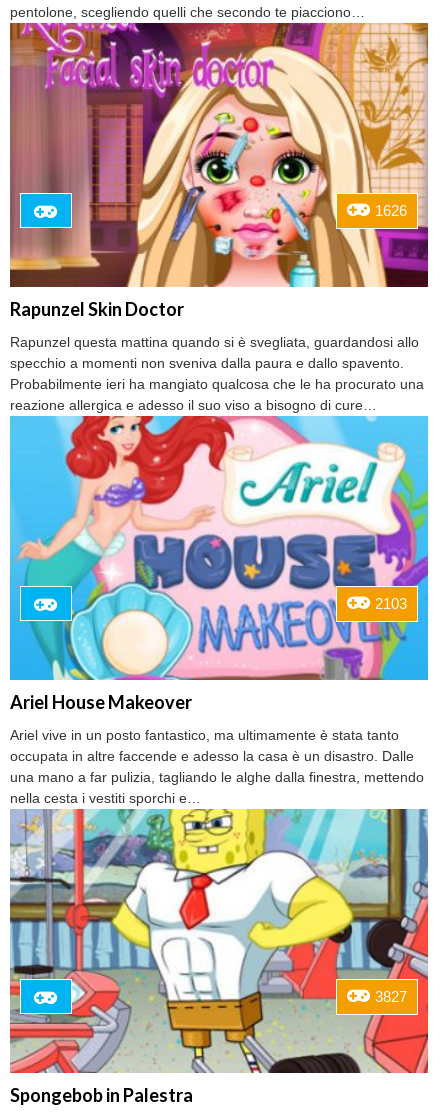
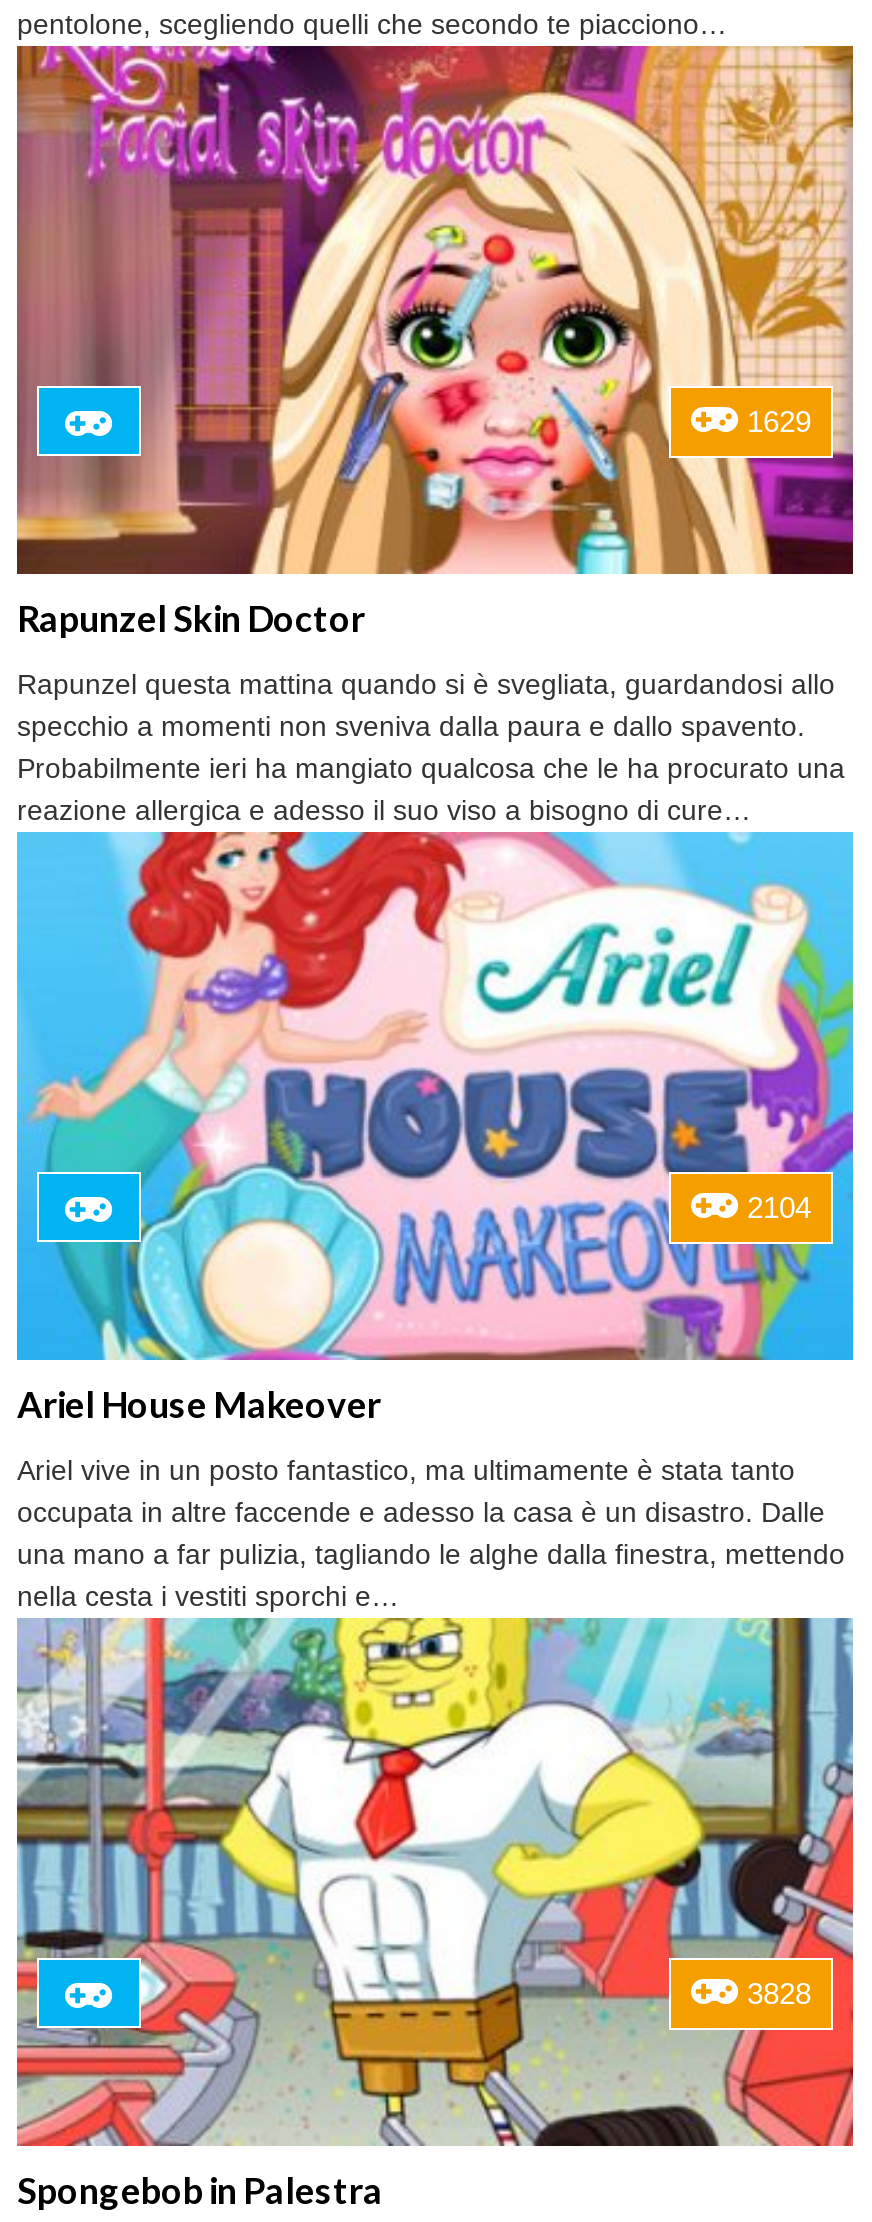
- 1626
+ 1629

- 2103
+ 2104

- 3827
+ 3828
